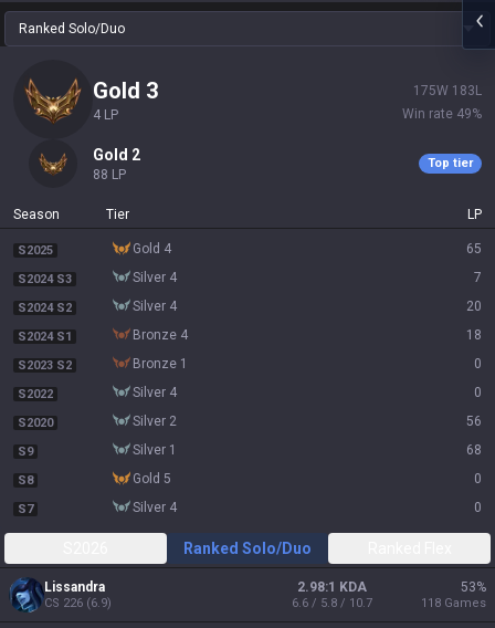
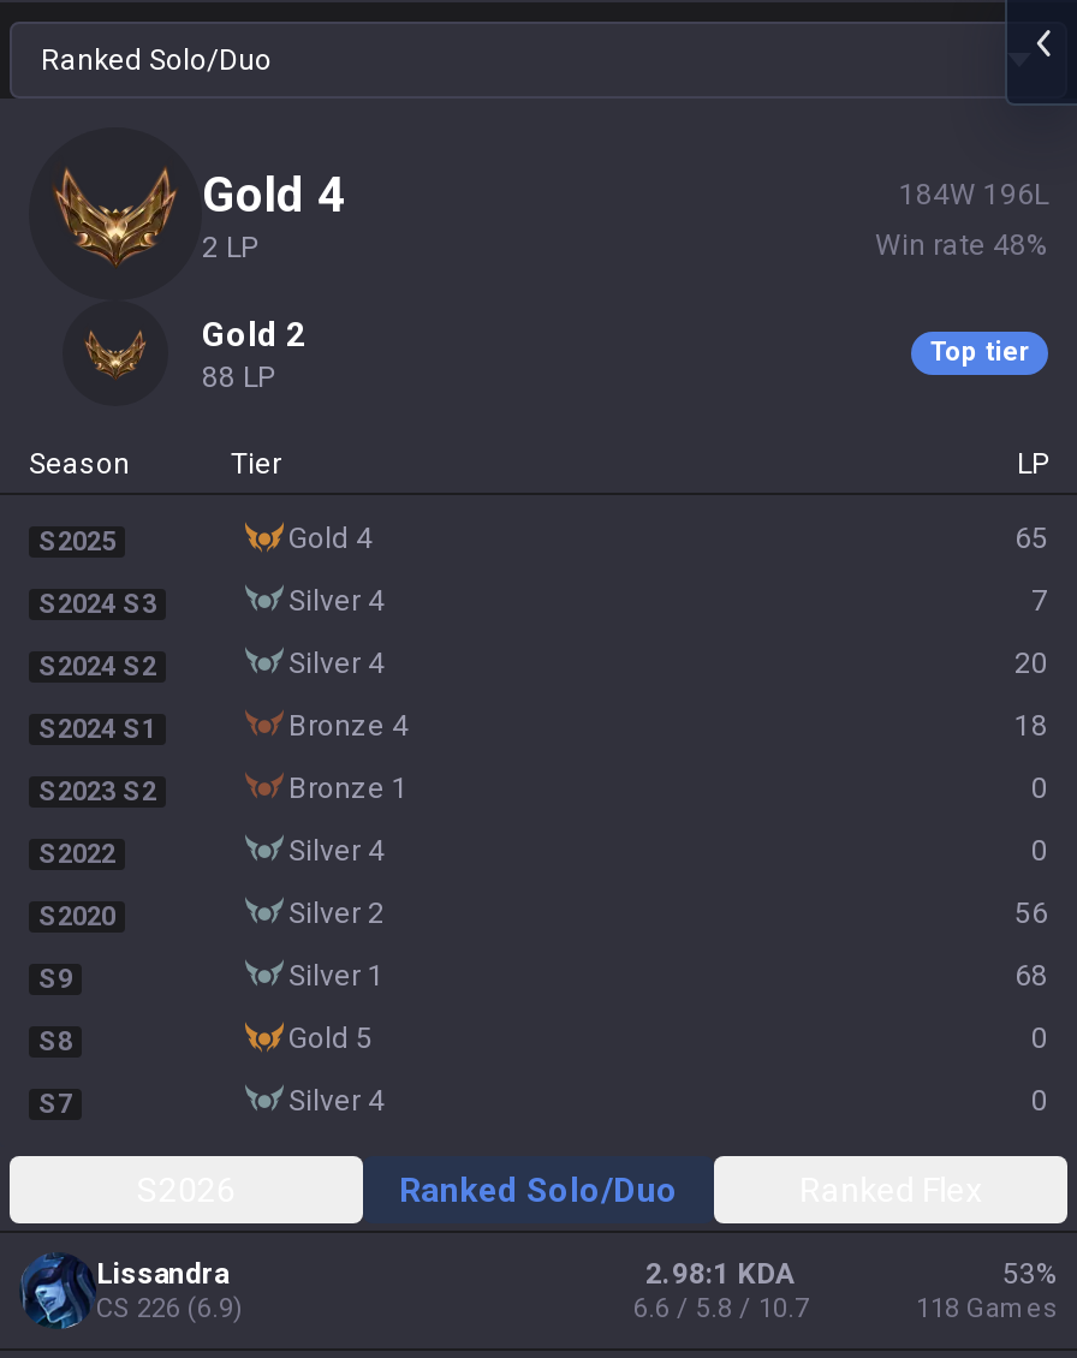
- gold 3
+ gold 4

- 175W 183L
+ 184W 196L

- 4 LP
+ 2 LP

- Win rate 49%
+ Win rate 48%
